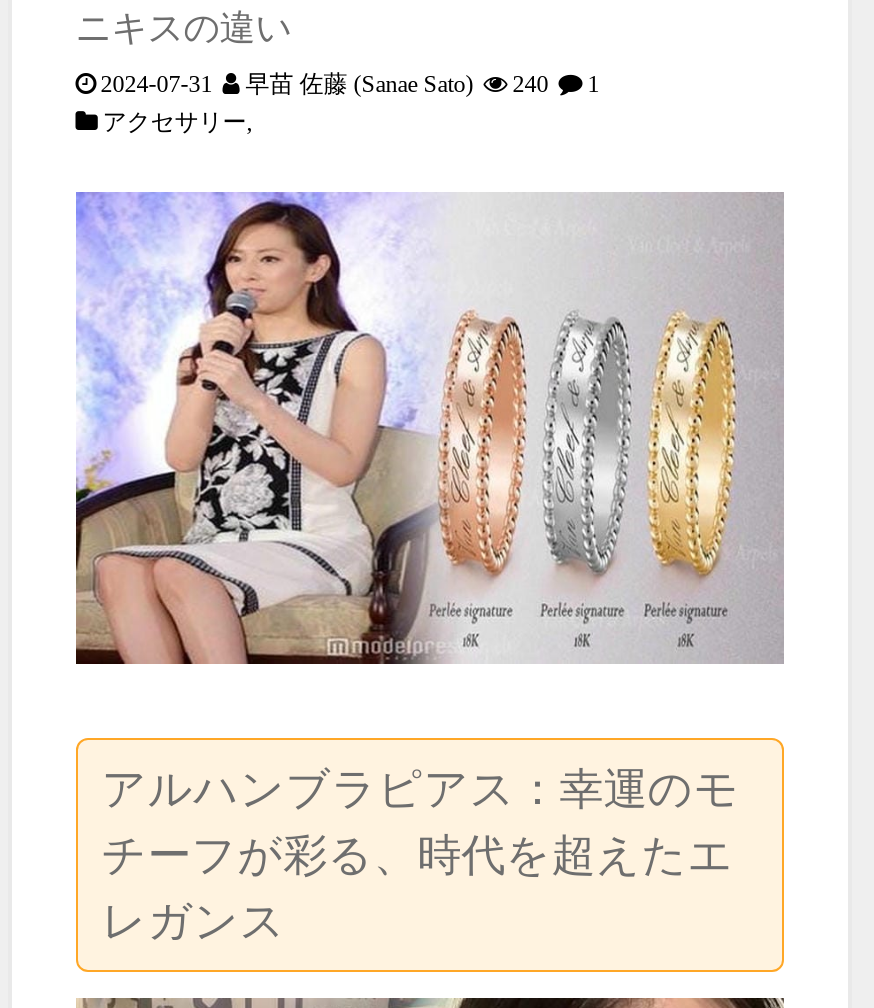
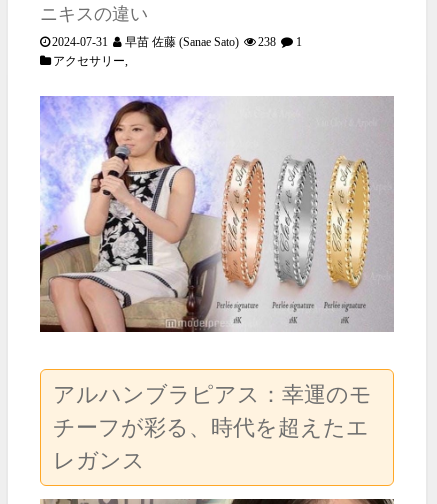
- 2024-07-31 早苗 佐藤 (Sanae Sato) 240 1
+ 2024-07-31 早苗 佐藤 (Sanae Sato) 238 1
